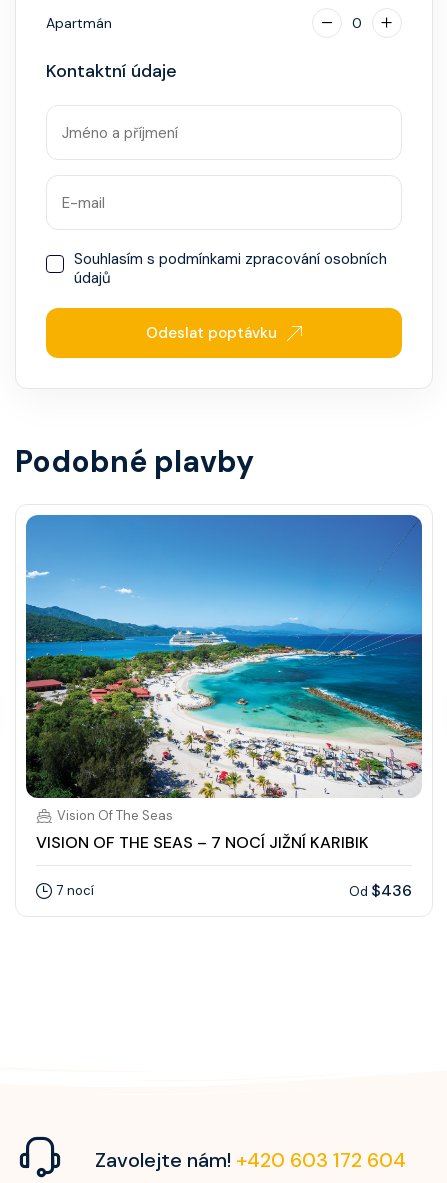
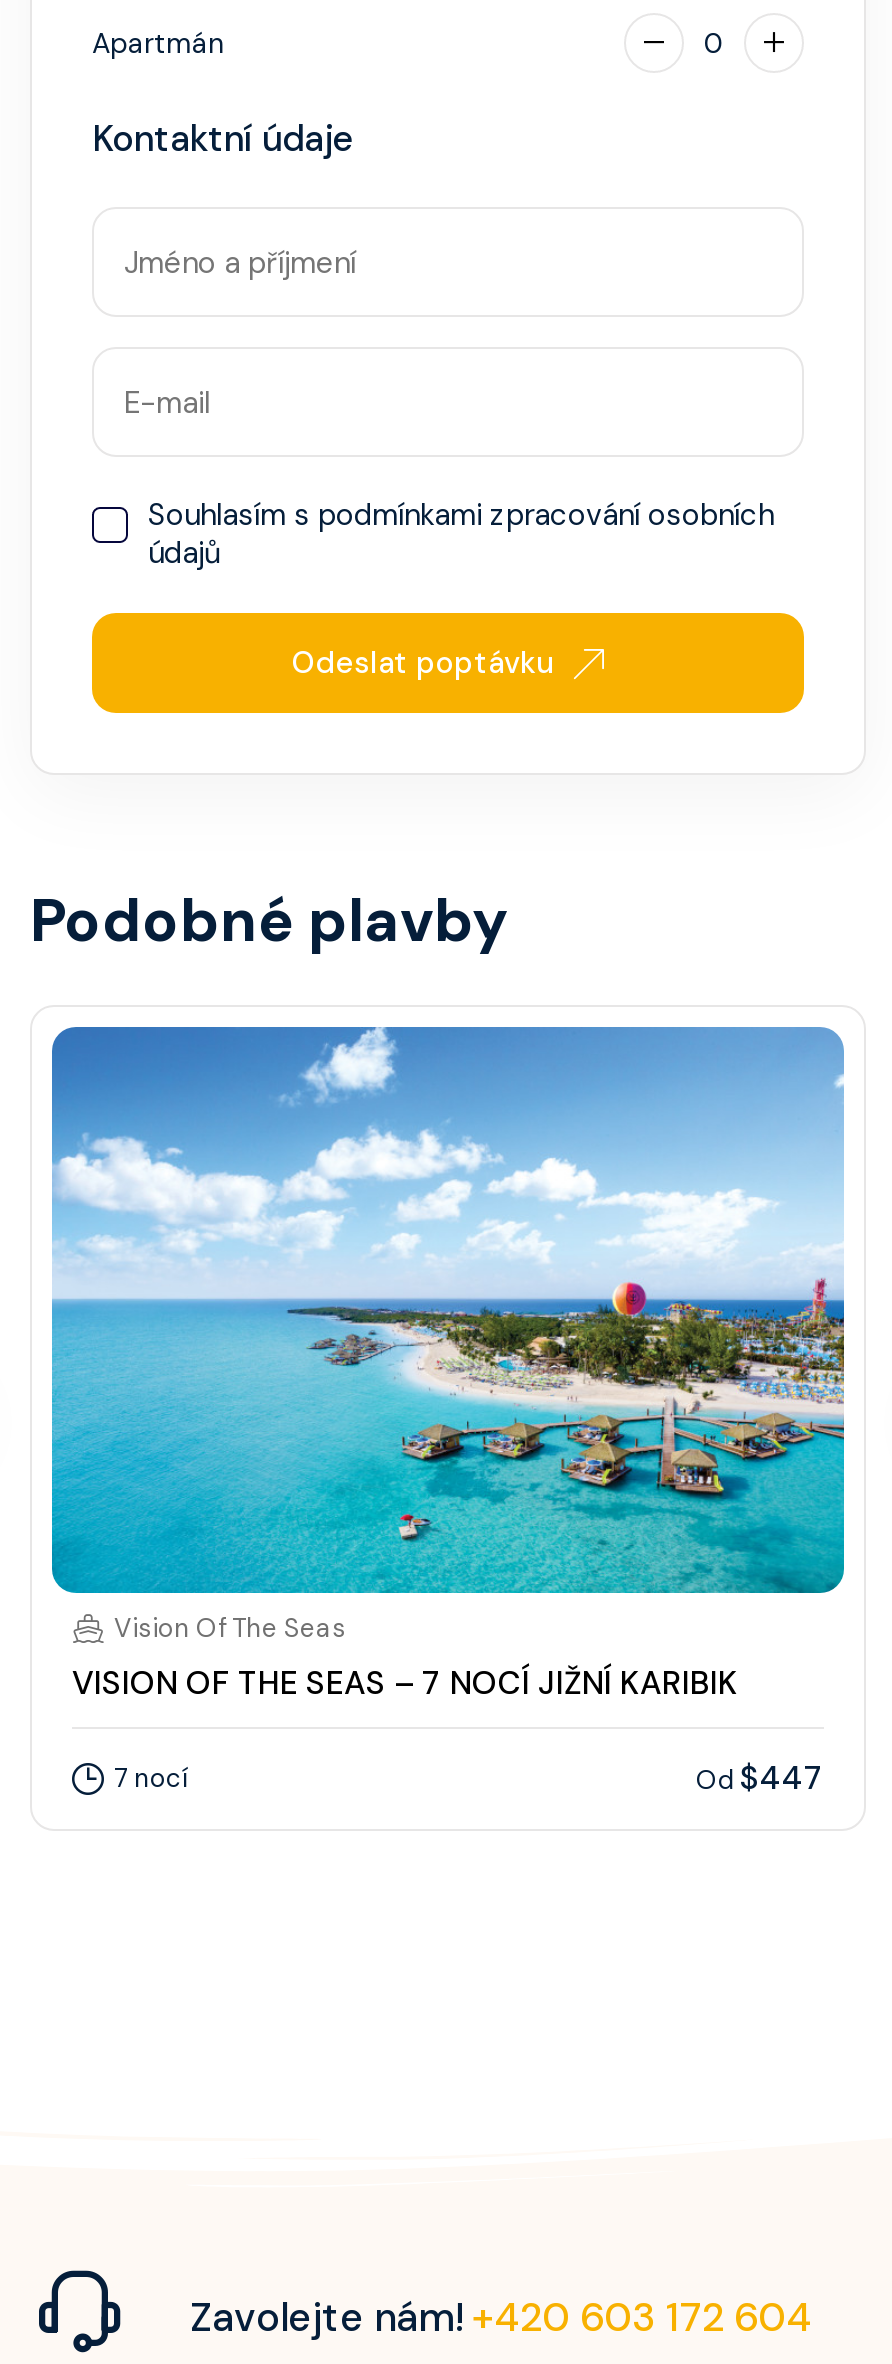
- [image]
+ [image]

- Od $436
+ Od $447
